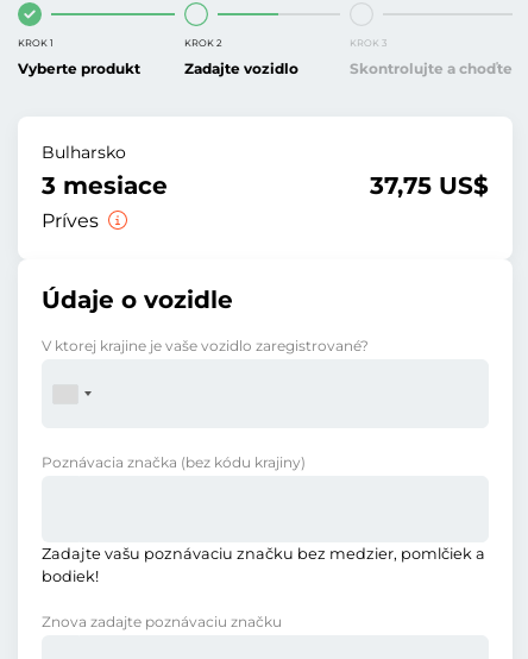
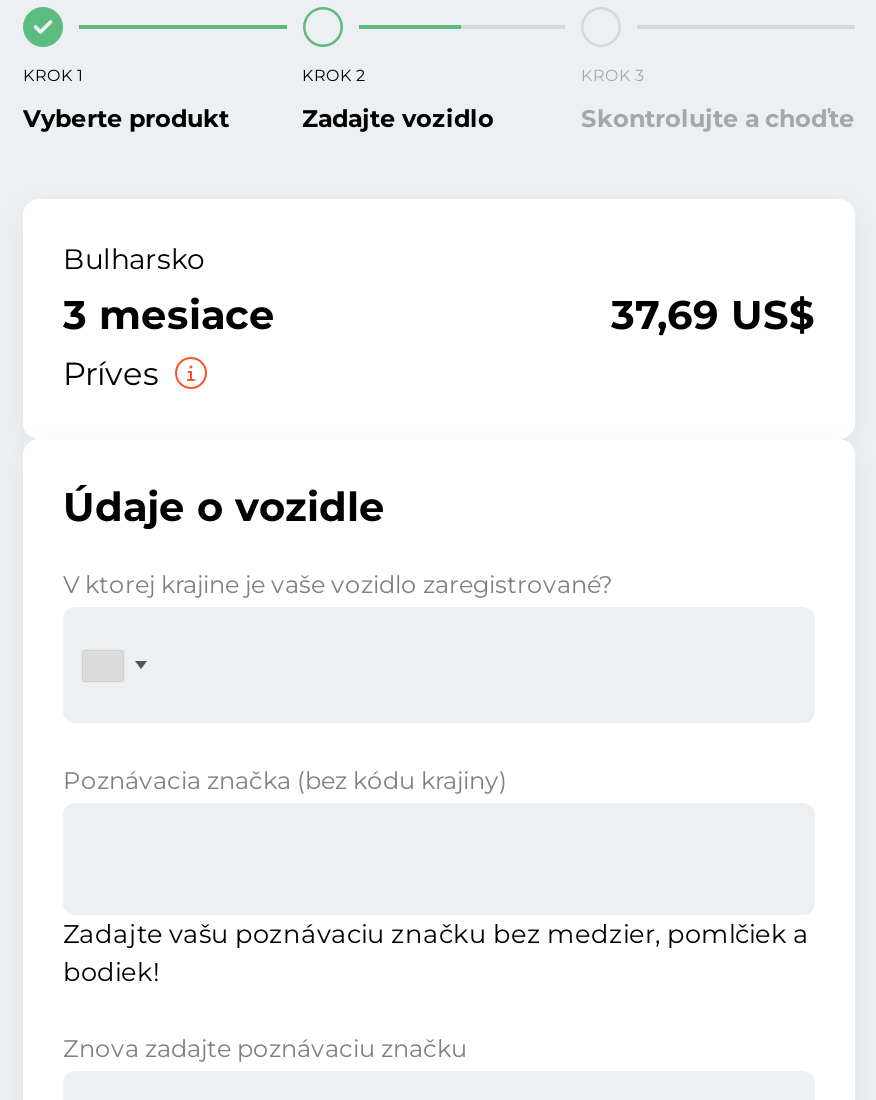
- 37,75 US$
+ 37,69 US$
